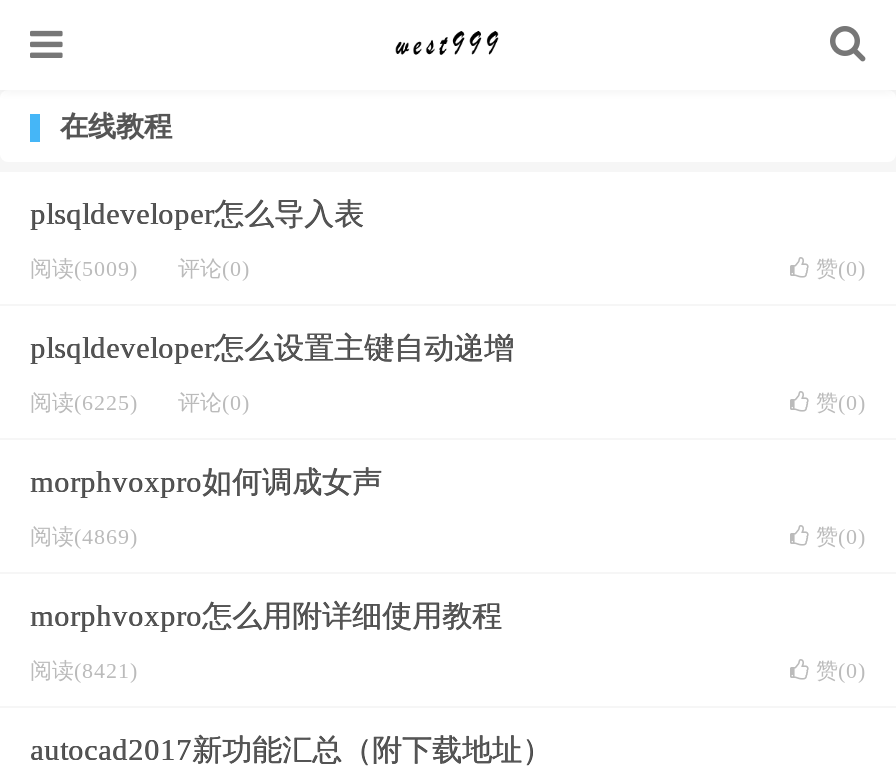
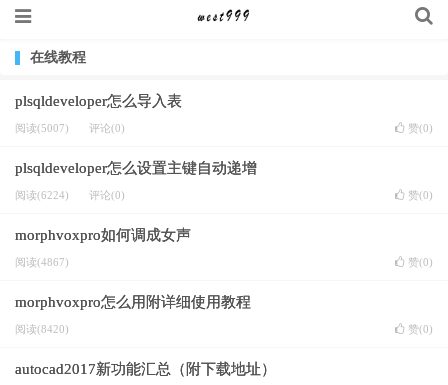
- 阅读(5009) 评论(0)
+ 阅读(5007) 评论(0)

- 阅读(6225) 评论(0)
+ 阅读(6224) 评论(0)

- 阅读(4869)
+ 阅读(4867)

- 阅读(8421)
+ 阅读(8420)
